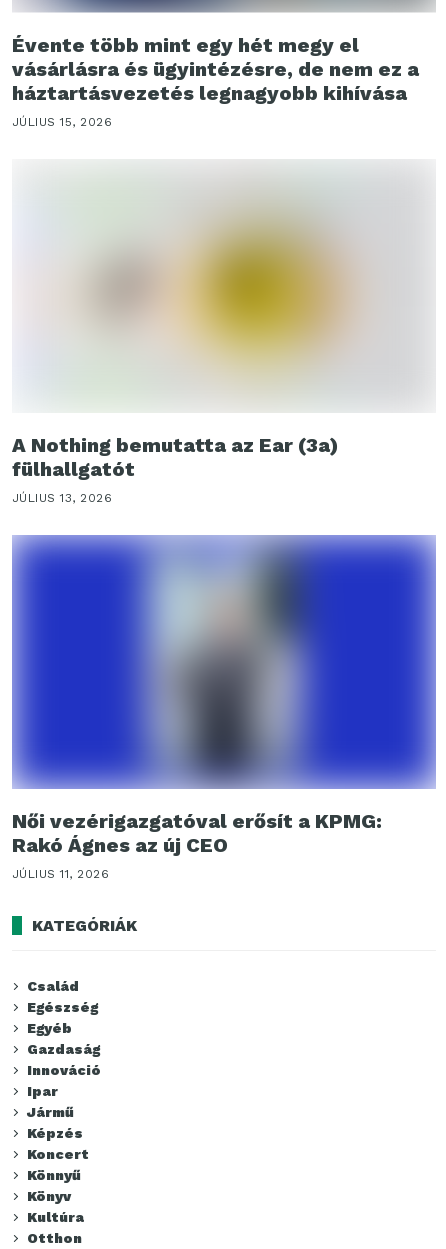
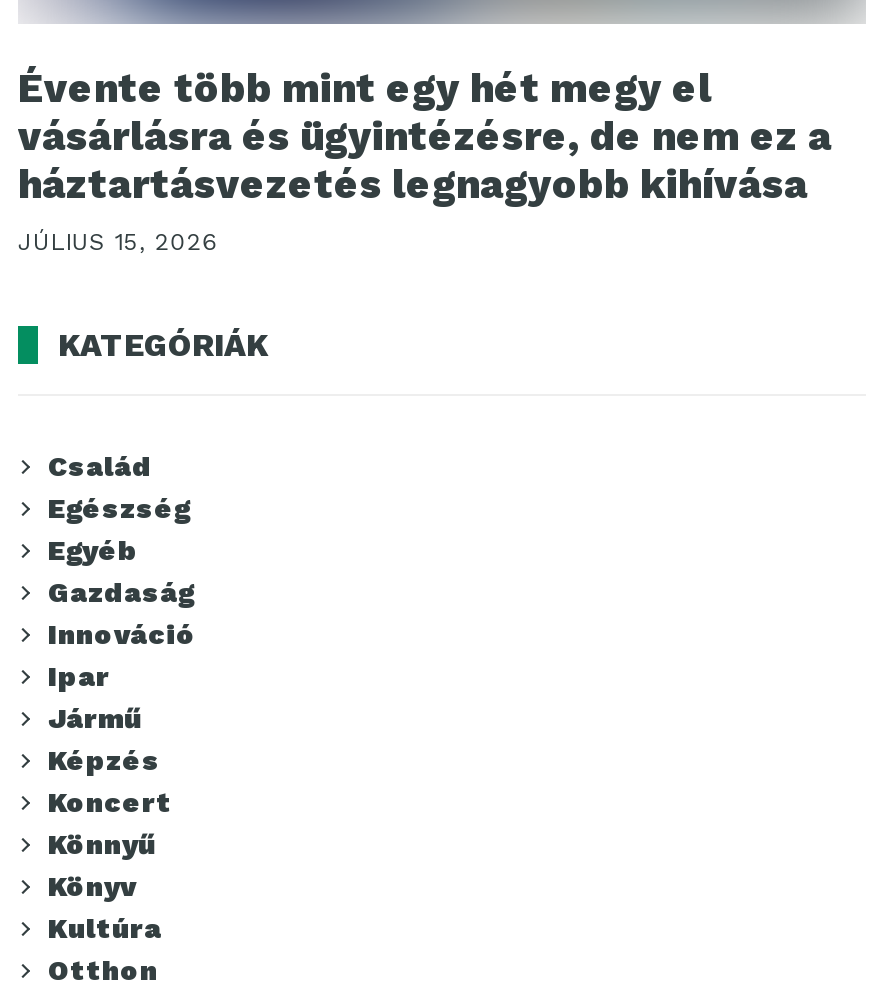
- [image]
- A Nothing bemutatta az Ear (3a)
- fülhallgatót
- JÚLIUS 13, 2026

- [image]
- Női vezérigazgatóval erősít a KPMG:
- Rakó Ágnes az új CEO
- JÚLIUS 11, 2026
